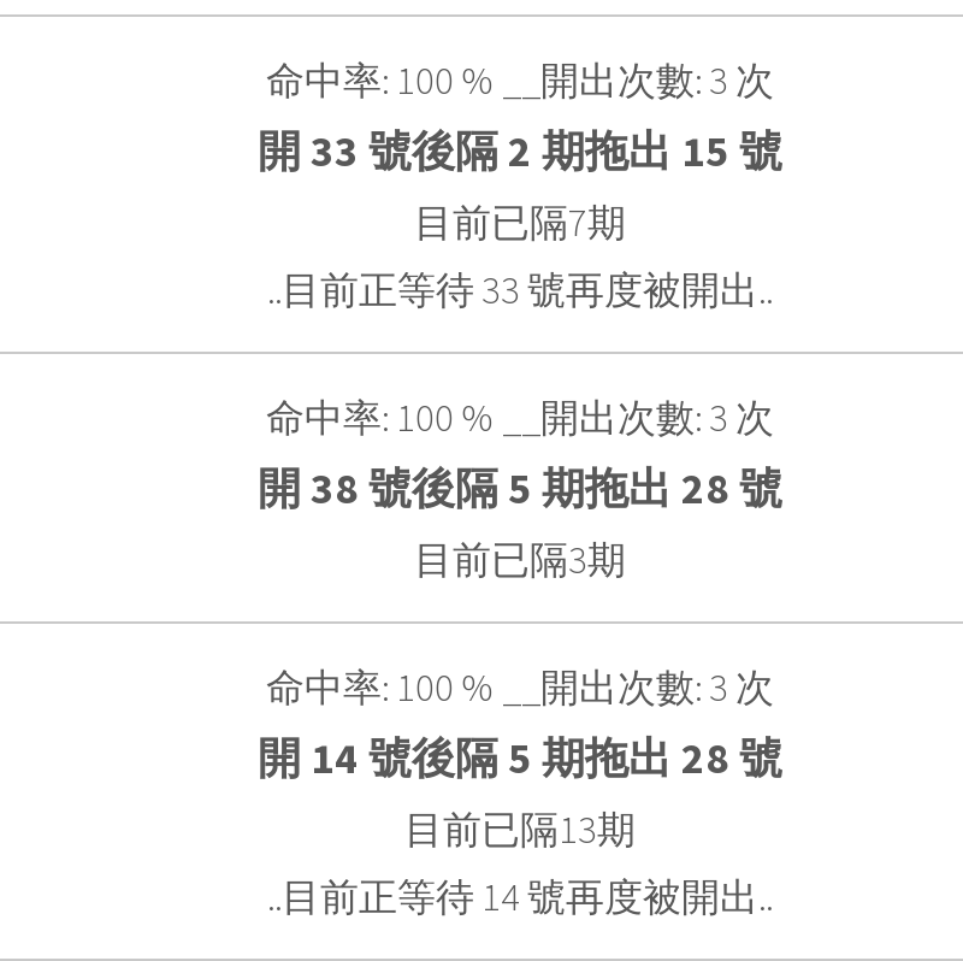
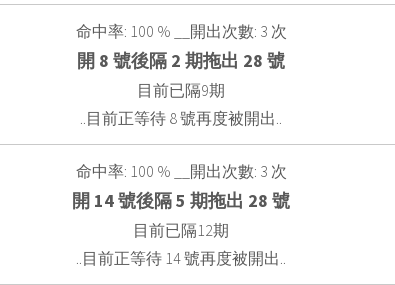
- 開 33 號後隔 2 期拖出 15 號
- 目前已隔7期
- ..目前正等待 33 號再度被開出..
- 命中率: 100 % __開出次數: 3 次
- 開 38 號後隔 5 期拖出 28 號
- 目前已隔3期
+ 開 8 號後隔 2 期拖出 28 號
+ 目前已隔9期
+ ..目前正等待 8 號再度被開出..

- 目前已隔13期
+ 目前已隔12期
